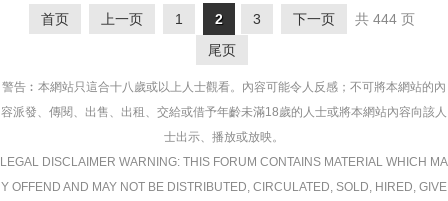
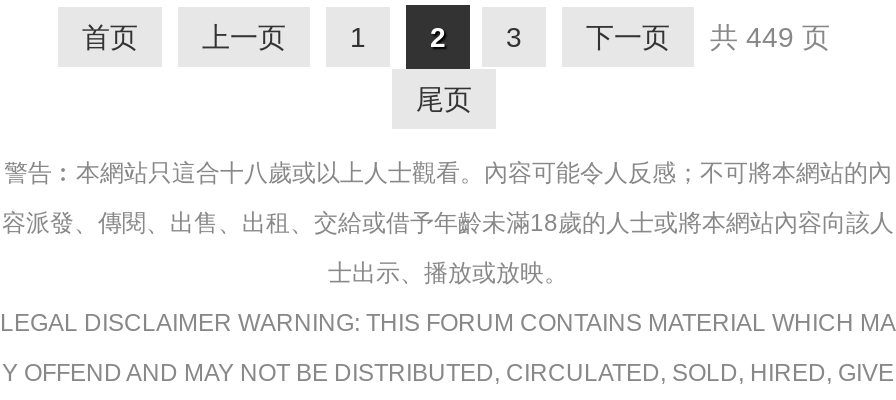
- 首页 上一页 1 2 3 下一页 共 444 页
+ 首页 上一页 1 2 3 下一页 共 449 页
